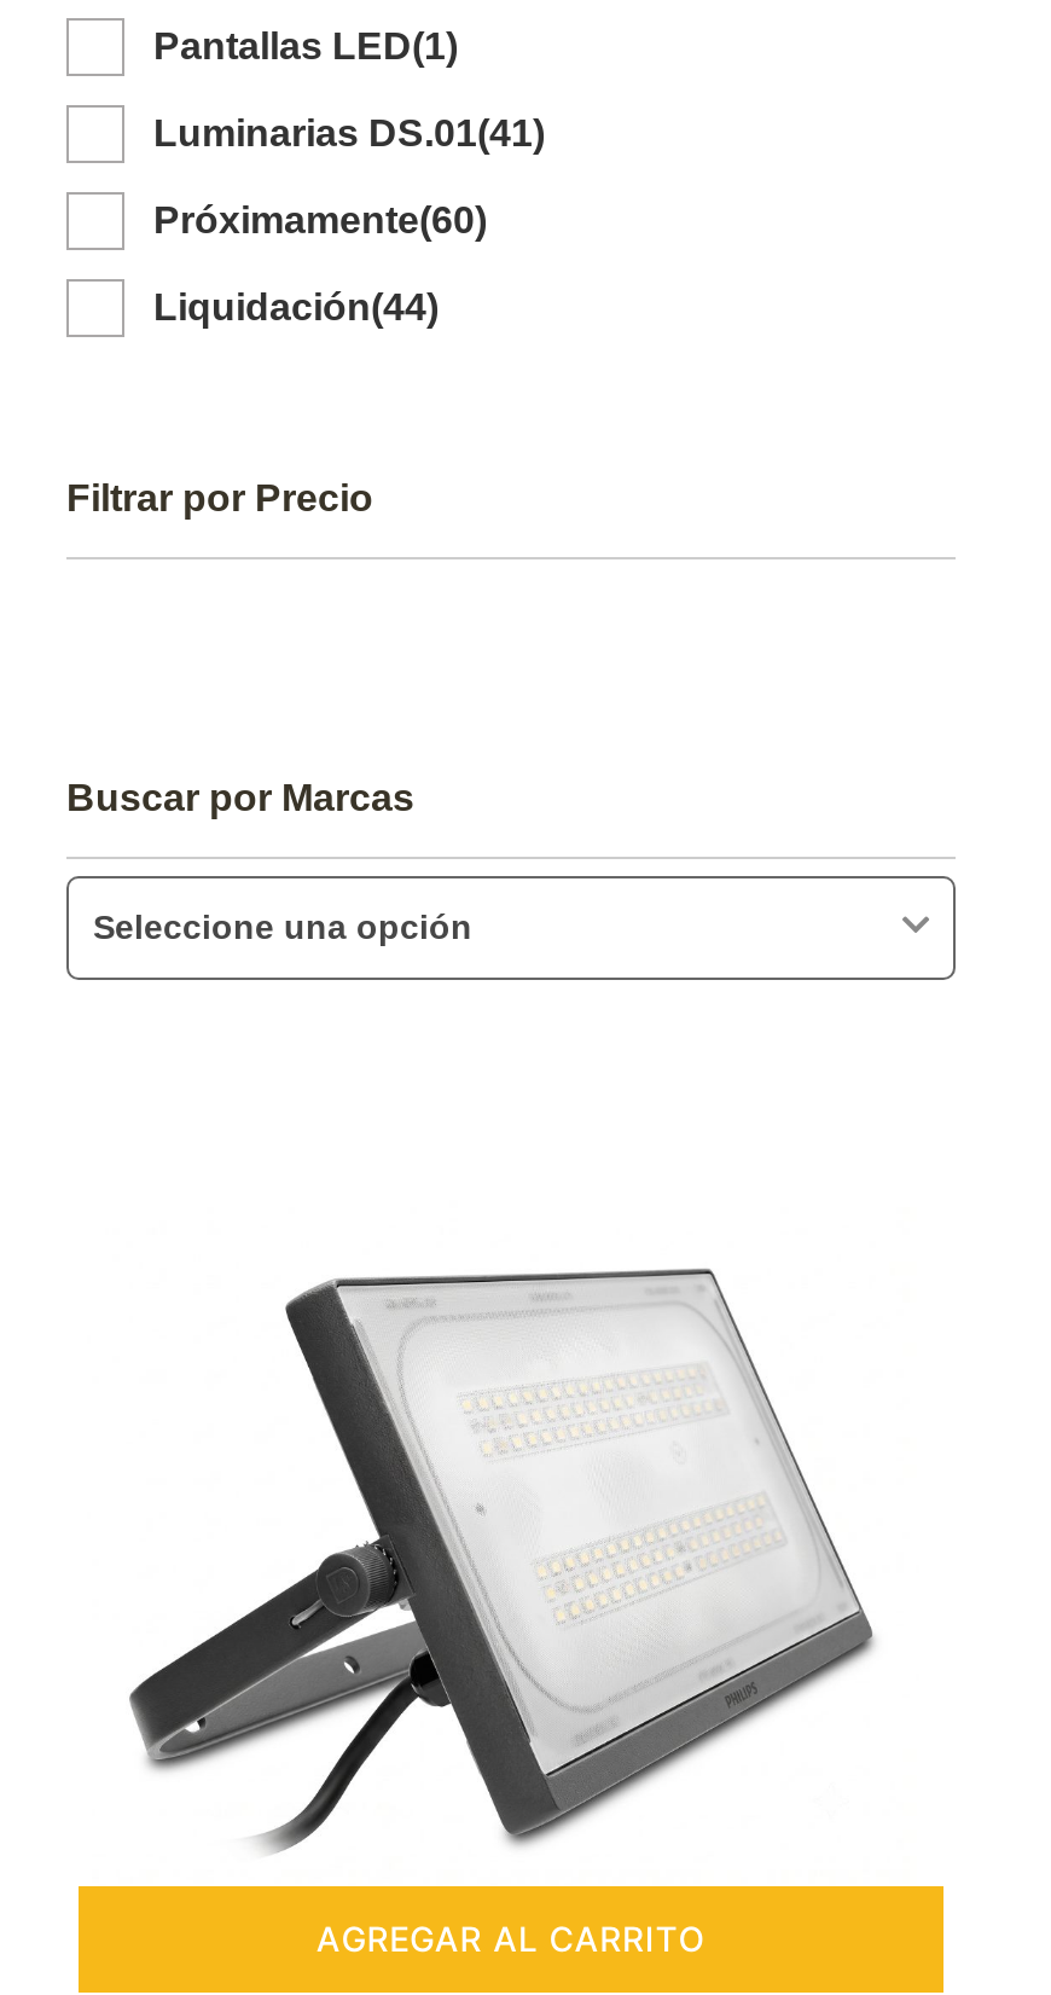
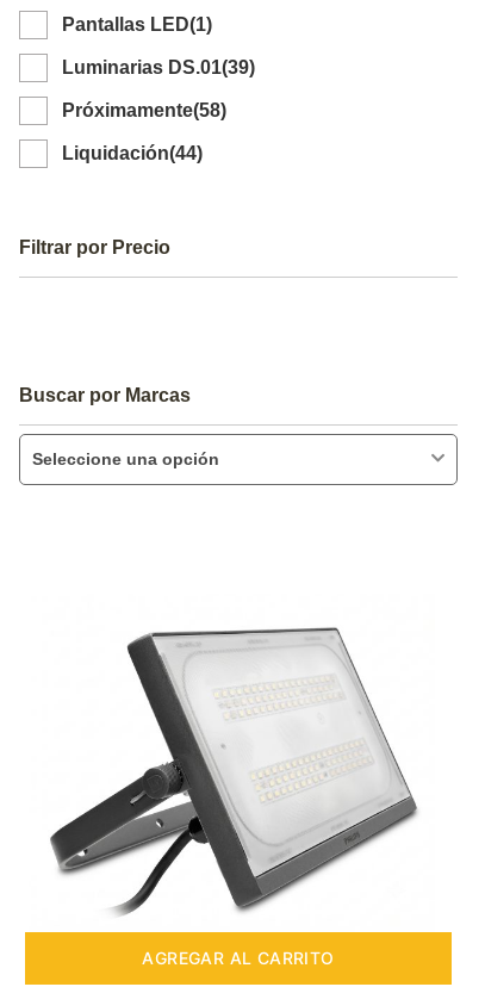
- Luminarias DS.01(41)
+ Luminarias DS.01(39)

- Próximamente(60)
+ Próximamente(58)
